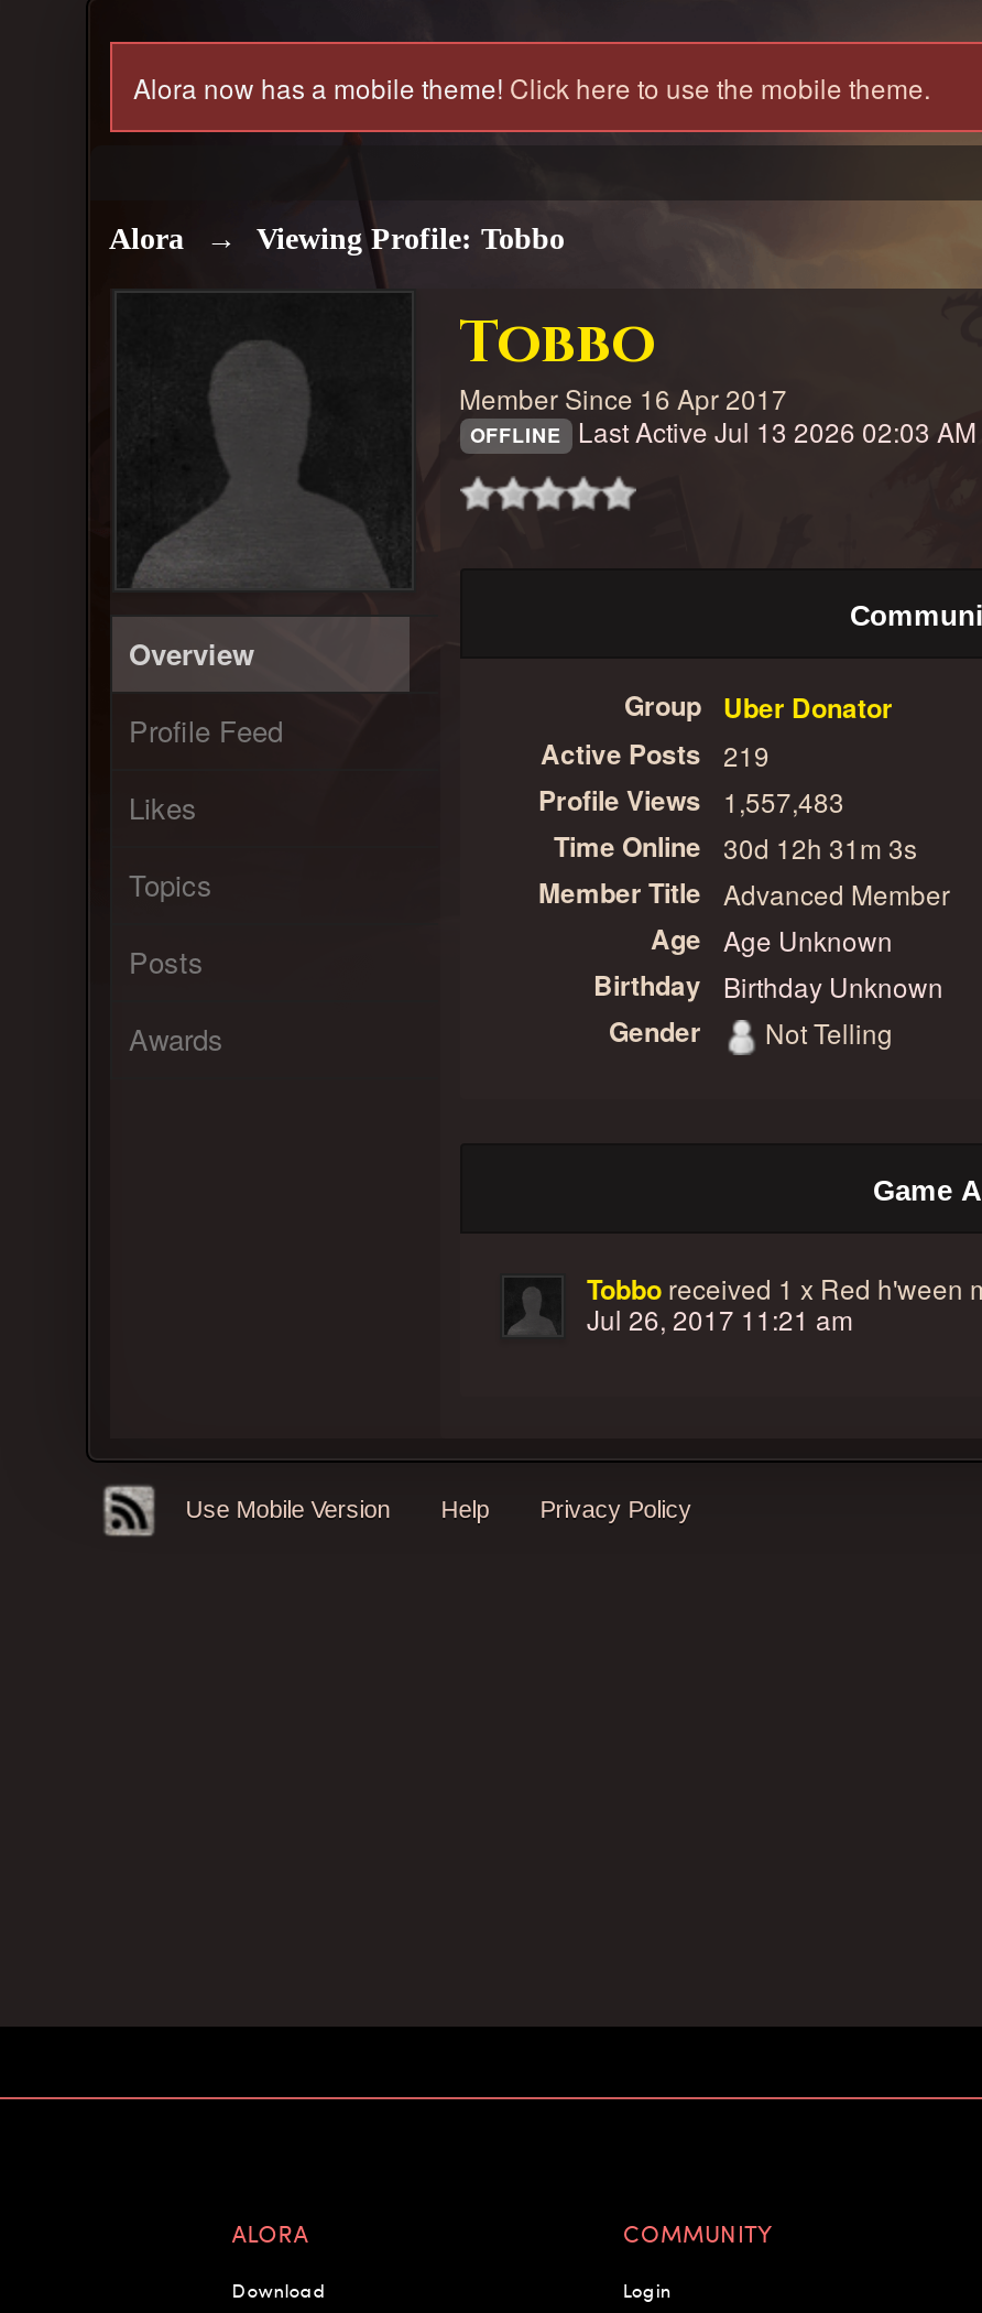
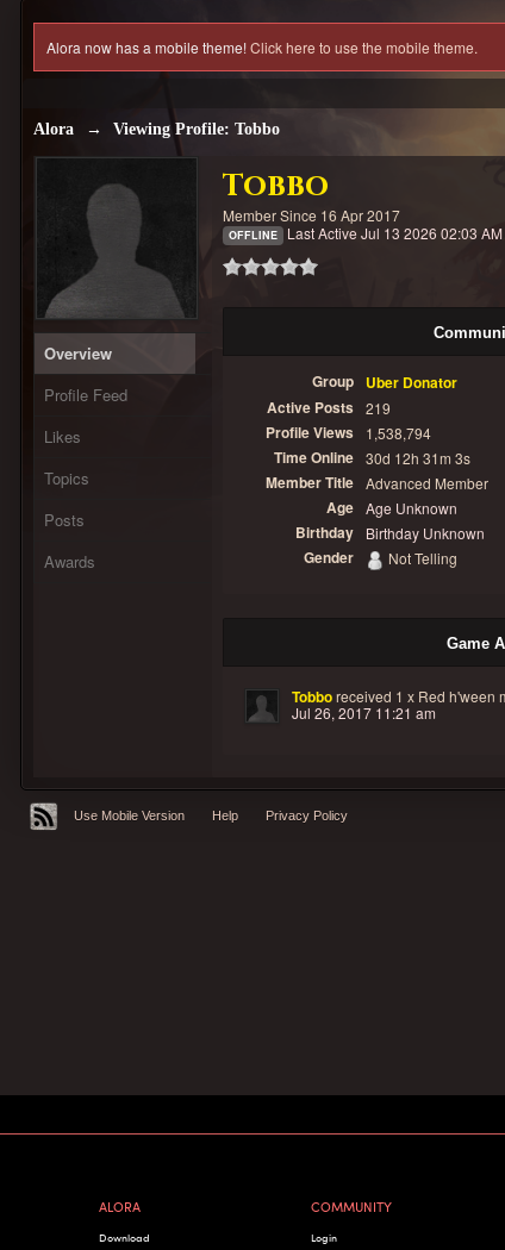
- Profile Views 1,557,483
+ Profile Views 1,538,794
